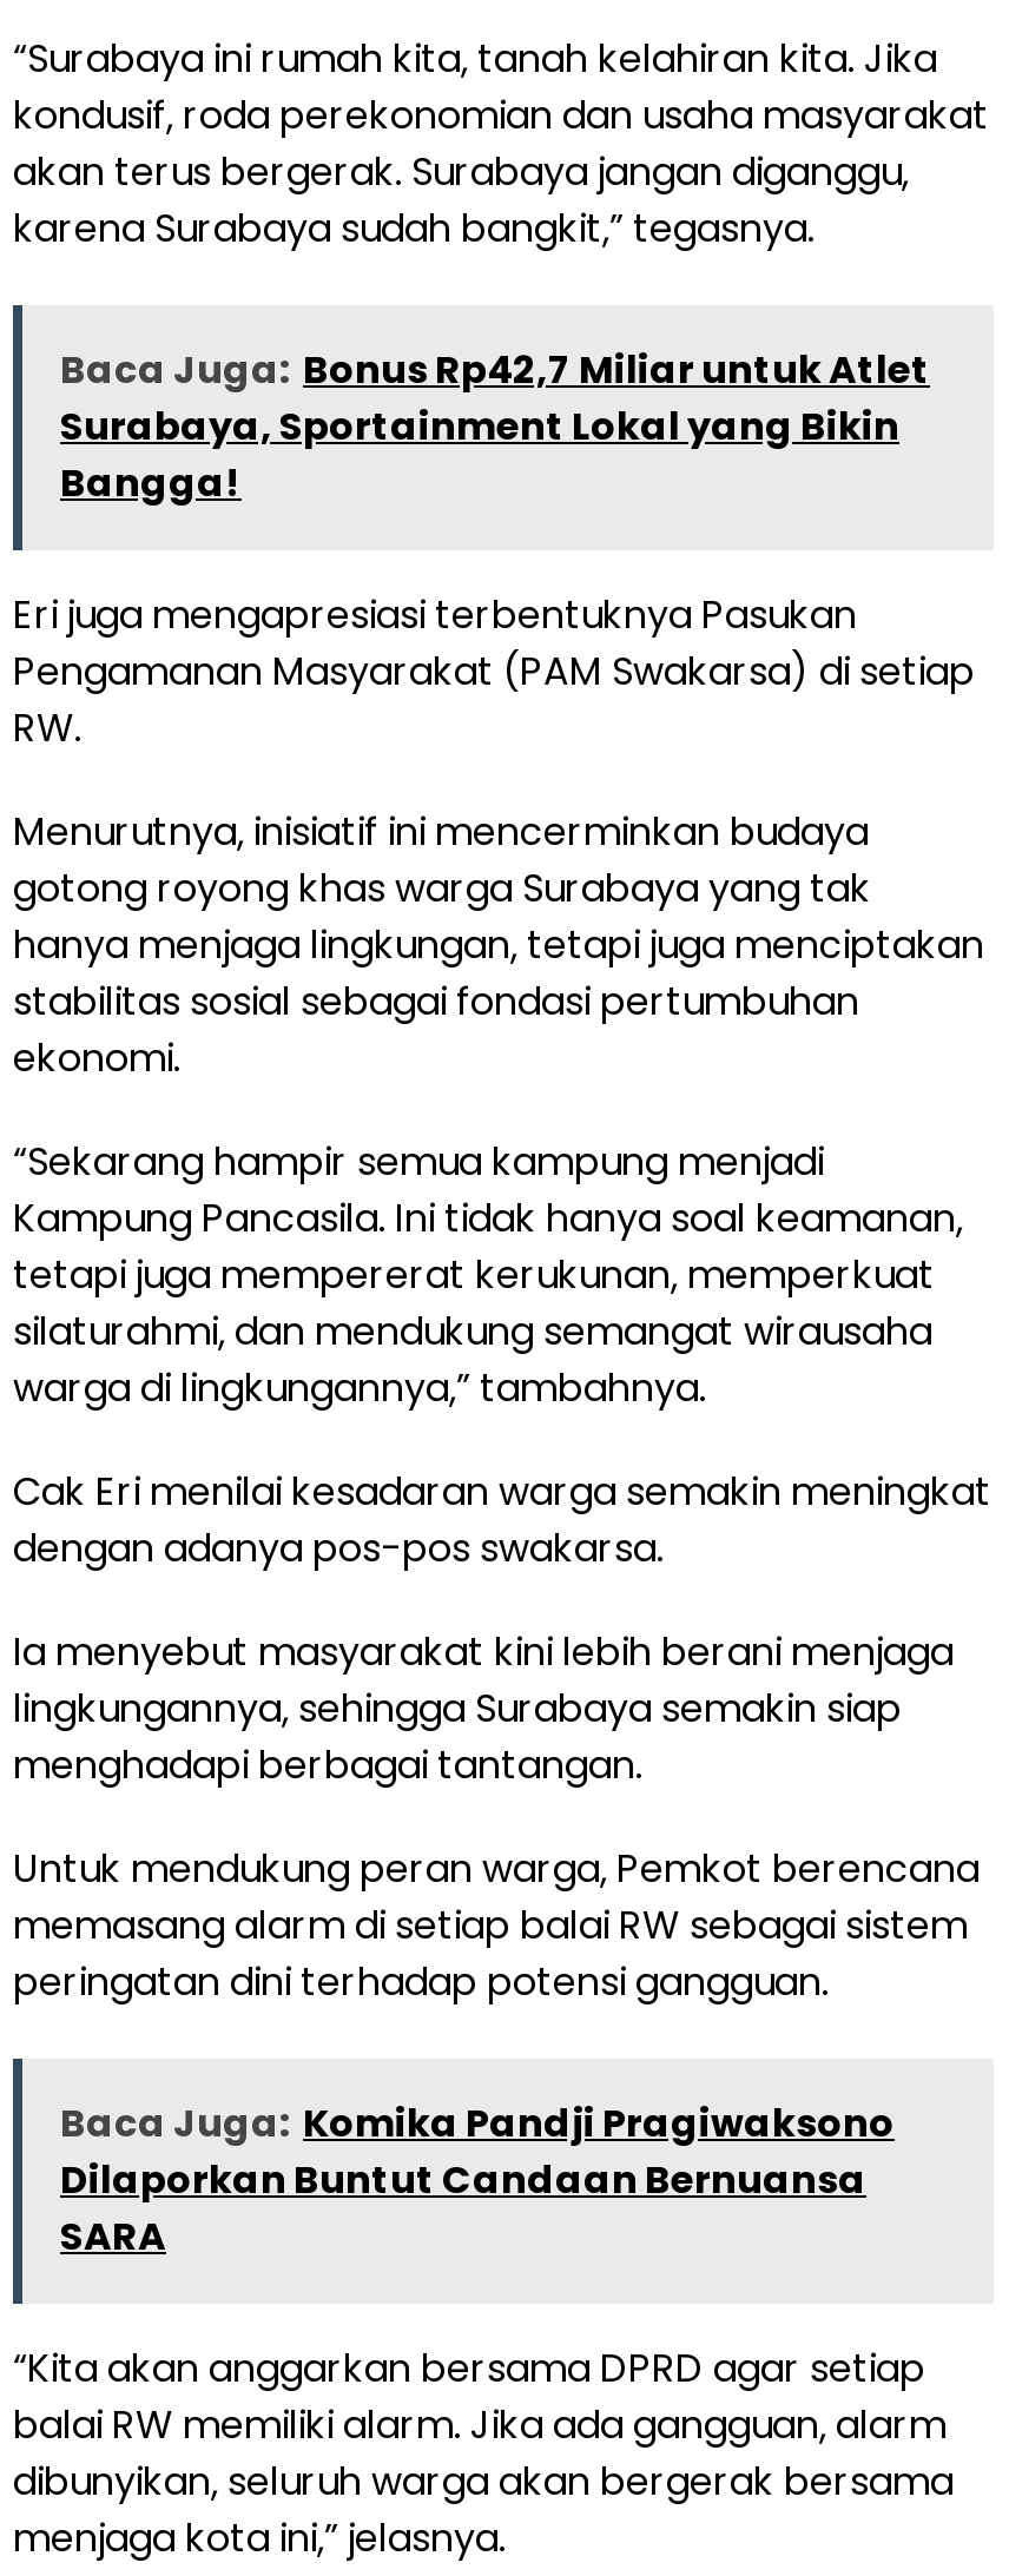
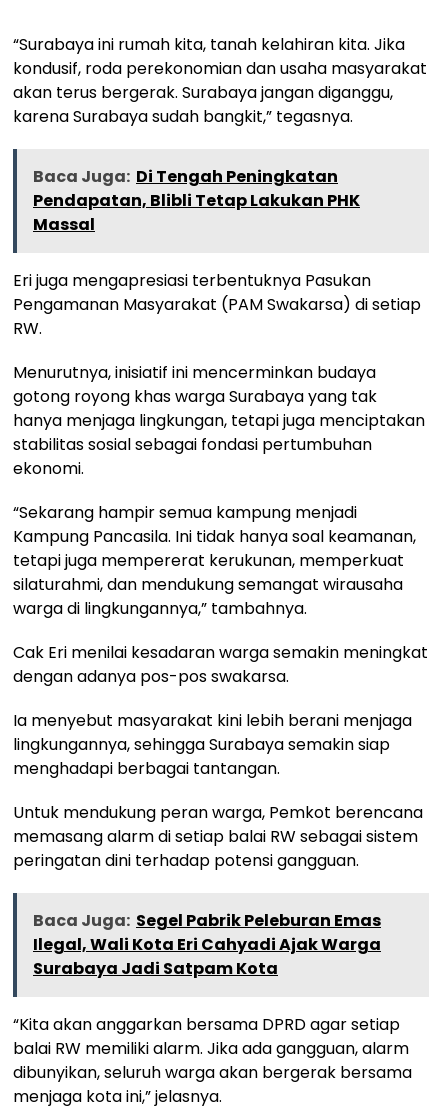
- Baca Juga: Bonus Rp42,7 Miliar untuk Atlet
- Surabaya, Sportainment Lokal yang Bikin
- Bangga!
+ Baca Juga: Di Tengah Peningkatan
+ Pendapatan, Blibli Tetap Lakukan PHK
+ Massal

- Baca Juga: Komika Pandji Pragiwaksono
- Dilaporkan Buntut Candaan Bernuansa
- SARA
+ Baca Juga: Segel Pabrik Peleburan Emas
+ Ilegal, Wali Kota Eri Cahyadi Ajak Warga
+ Surabaya Jadi Satpam Kota
